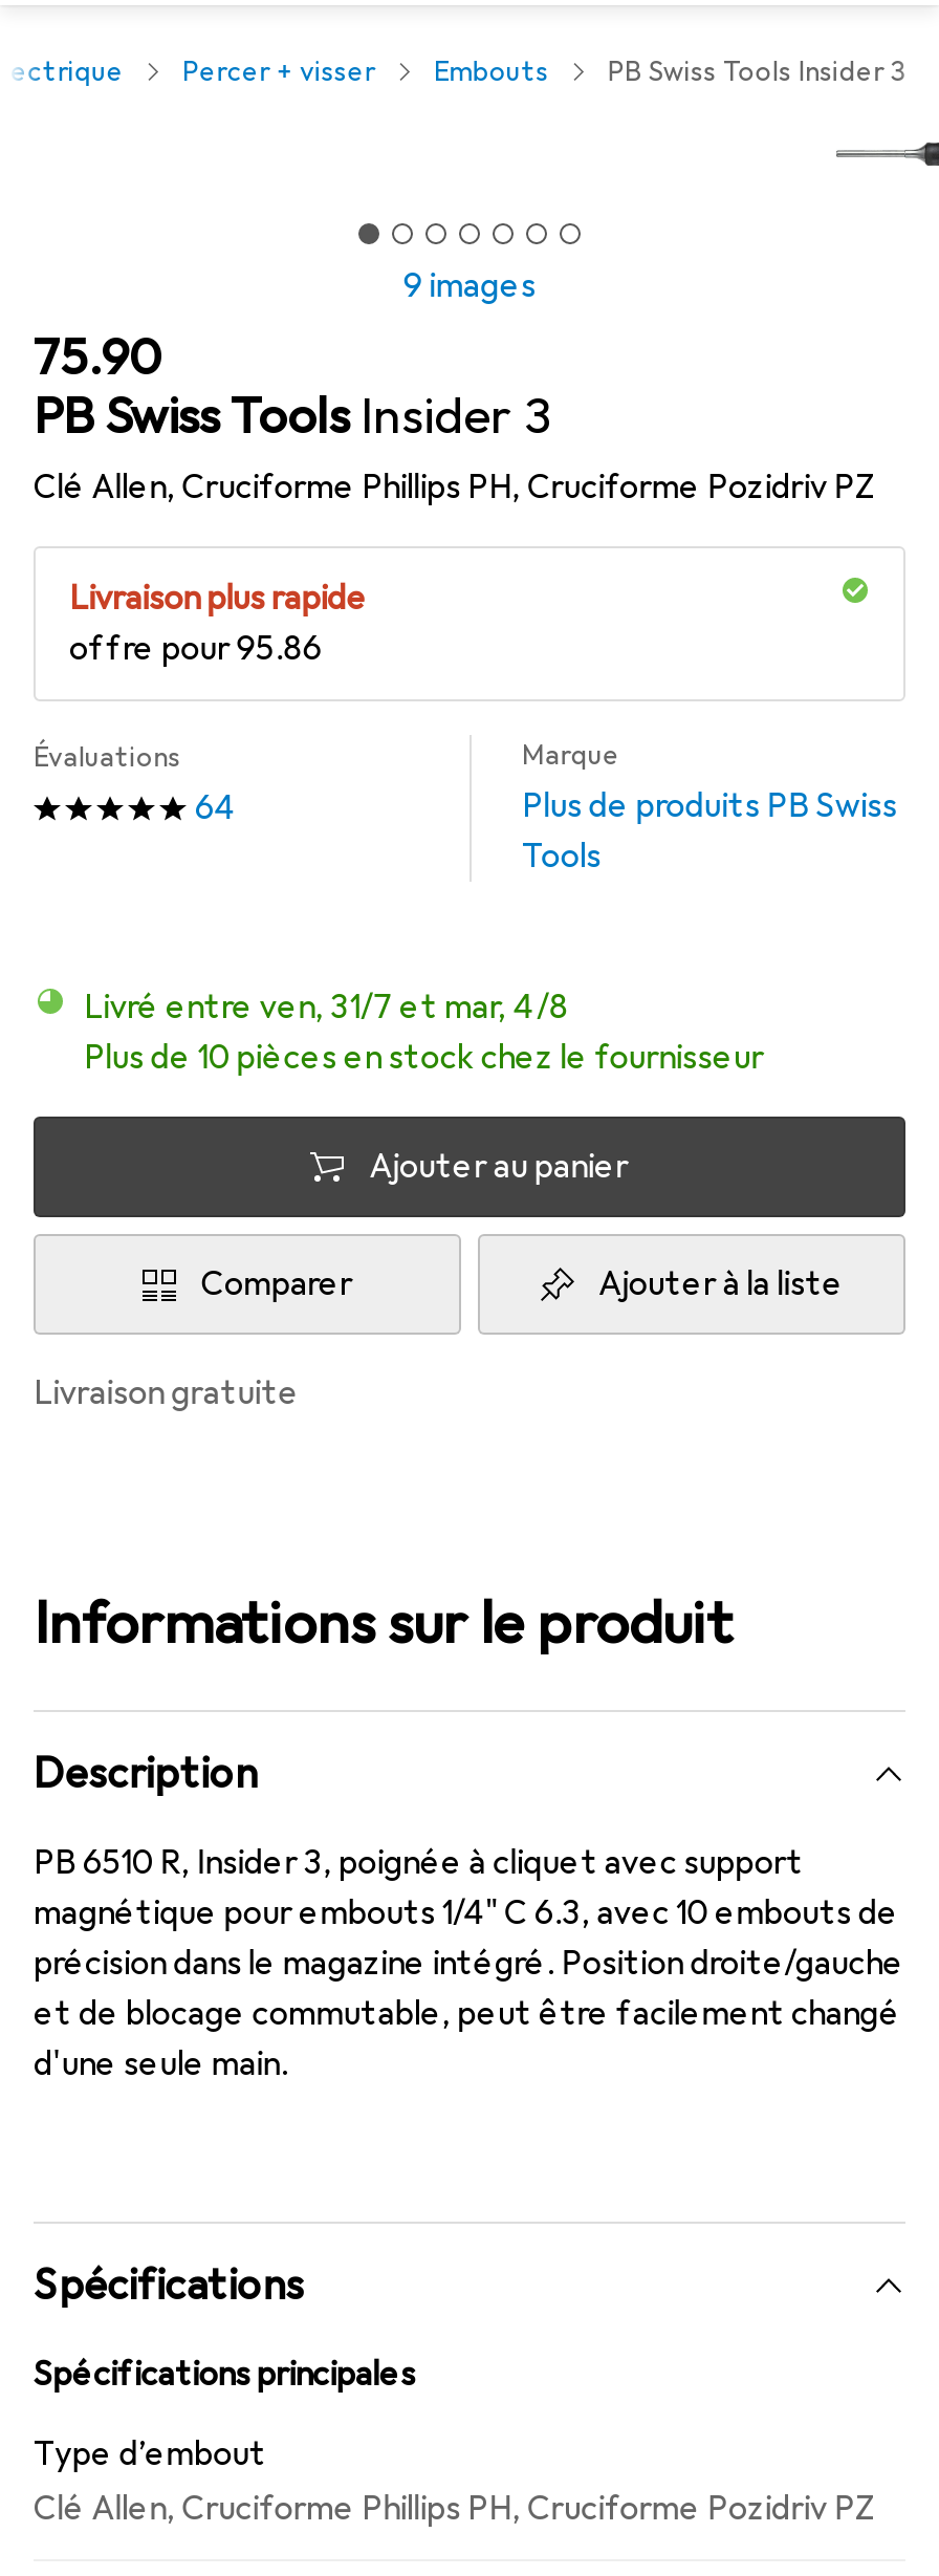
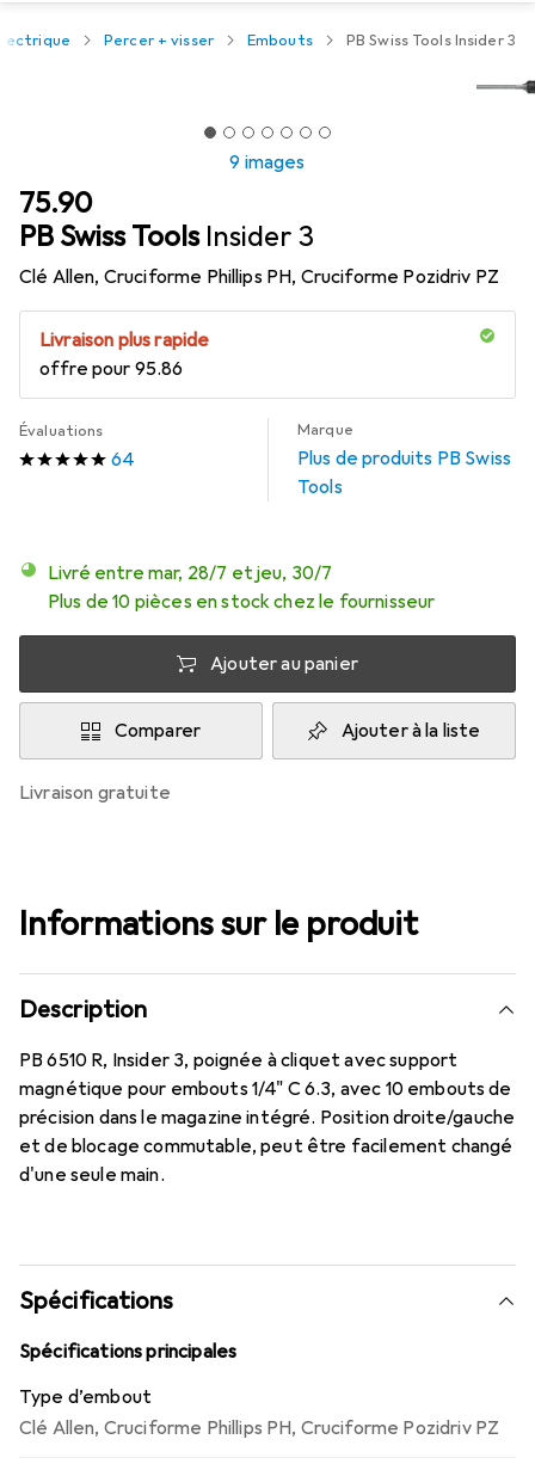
- Livré entre ven, 31/7 et mar, 4/8
+ Livré entre mar, 28/7 et jeu, 30/7
